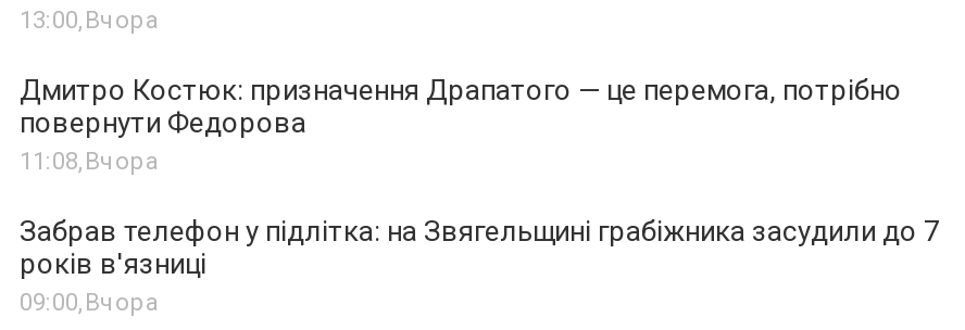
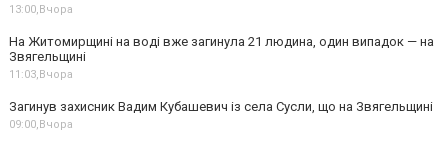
- Дмитро Костюк: призначення Драпатого — це перемога, потрібно
- повернути Федорова
- 11:08, Вчора
+ На Житомирщині на воді вже загинула 21 людина, один випадок — на
+ Звягельщині
+ 11:03, Вчора

- Забрав телефон у підлітка: на Звягельщині грабіжника засудили до 7
- років в'язниці
+ Загинув захисник Вадим Кубашевич із села Сусли, що на Звягельщині
